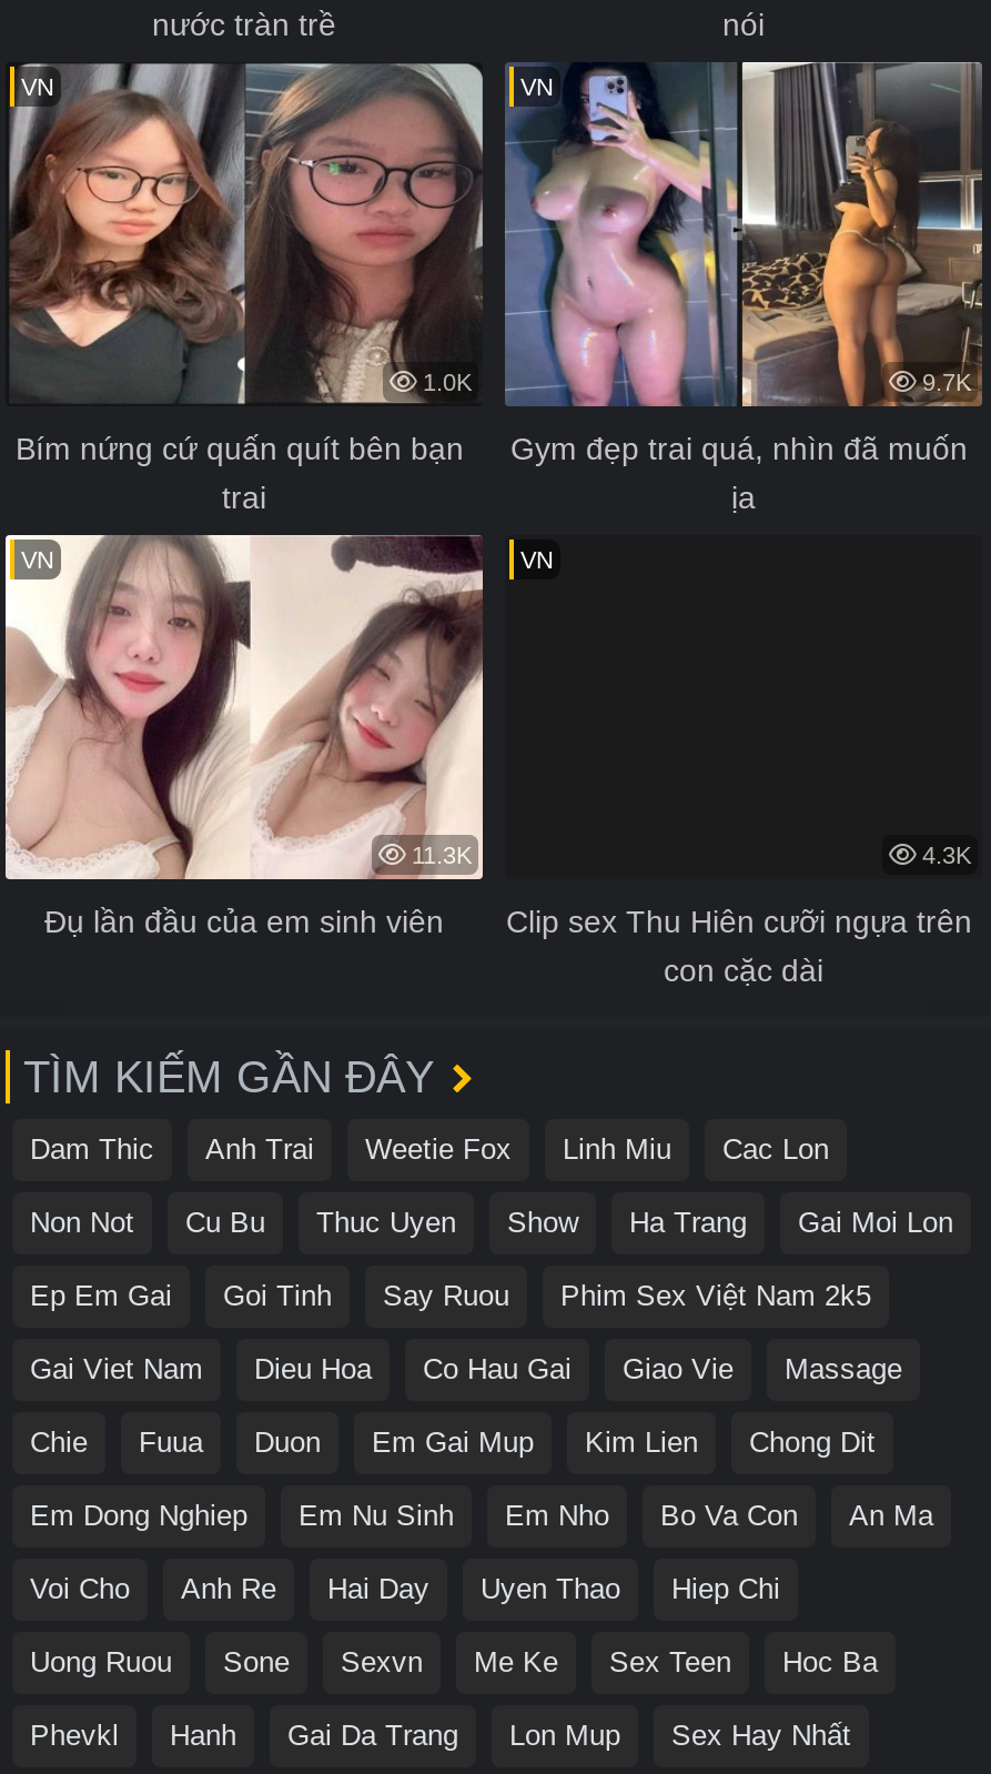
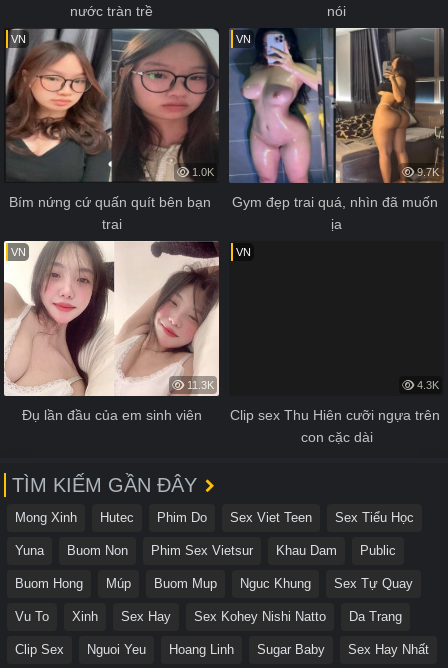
- Dam Thic
- Anh Trai
- Weetie Fox
- Linh Miu
- Cac Lon
- Non Not
- Cu Bu
- Thuc Uyen
- Show
- Ha Trang
- Gai Moi Lon
- Ep Em Gai
- Goi Tinh
- Say Ruou
- Phim Sex Việt Nam 2k5
- Gai Viet Nam
- Dieu Hoa
- Co Hau Gai
- Giao Vie
- Massage
- Chie
- Fuua
- Duon
- Em Gai Mup
- Kim Lien
- Chong Dit
- Em Dong Nghiep
- Em Nu Sinh
- Em Nho
- Bo Va Con
- An Ma
- Voi Cho
- Anh Re
- Hai Day
- Uyen Thao
- Hiep Chi
- Uong Ruou
- Sone
- Sexvn
- Me Ke
- Sex Teen
- Hoc Ba
- Phevkl
- Hanh
- Gai Da Trang
- Lon Mup
+ Mong Xinh
+ Hutec
+ Phim Do
+ Sex Viet Teen
+ Sex Tiểu Học
+ Yuna
+ Buom Non
+ Phim Sex Vietsur
+ Khau Dam
+ Public
+ Buom Hong
+ Múp
+ Buom Mup
+ Nguc Khung
+ Sex Tự Quay
+ Vu To
+ Xinh
+ Sex Hay
+ Sex Kohey Nishi Natto
+ Da Trang
+ Clip Sex
+ Nguoi Yeu
+ Hoang Linh
+ Sugar Baby
